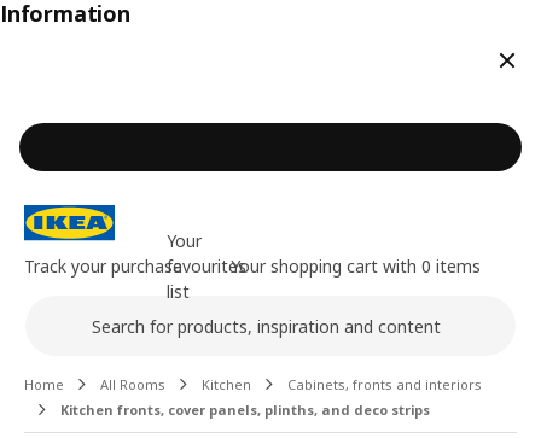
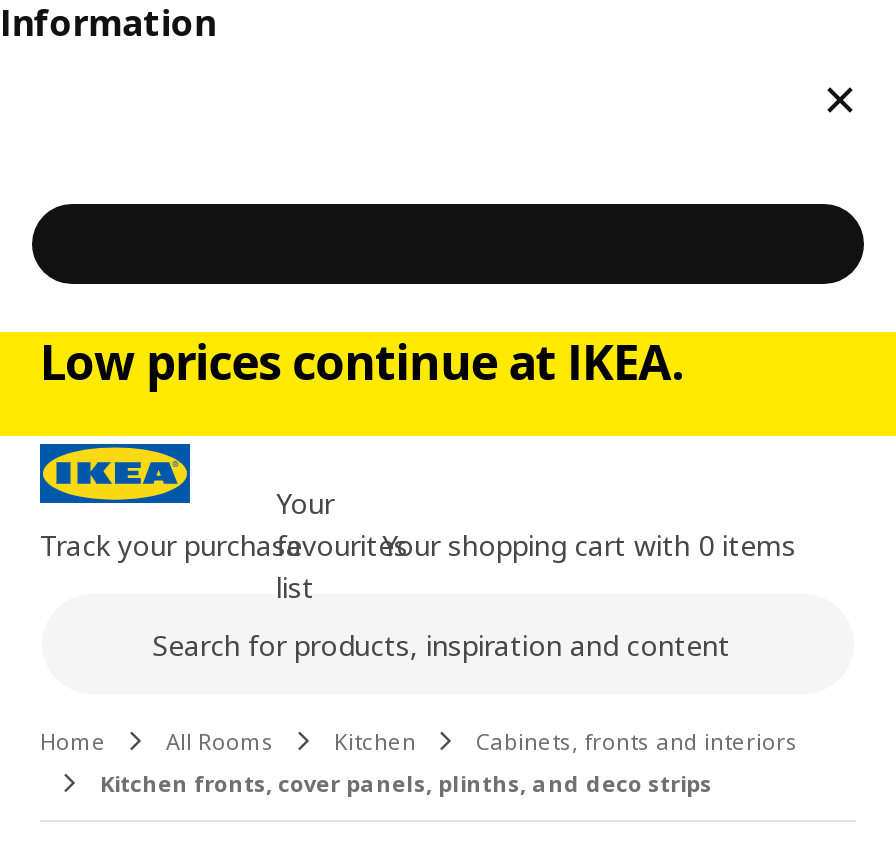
+ Low prices continue at IKEA.
